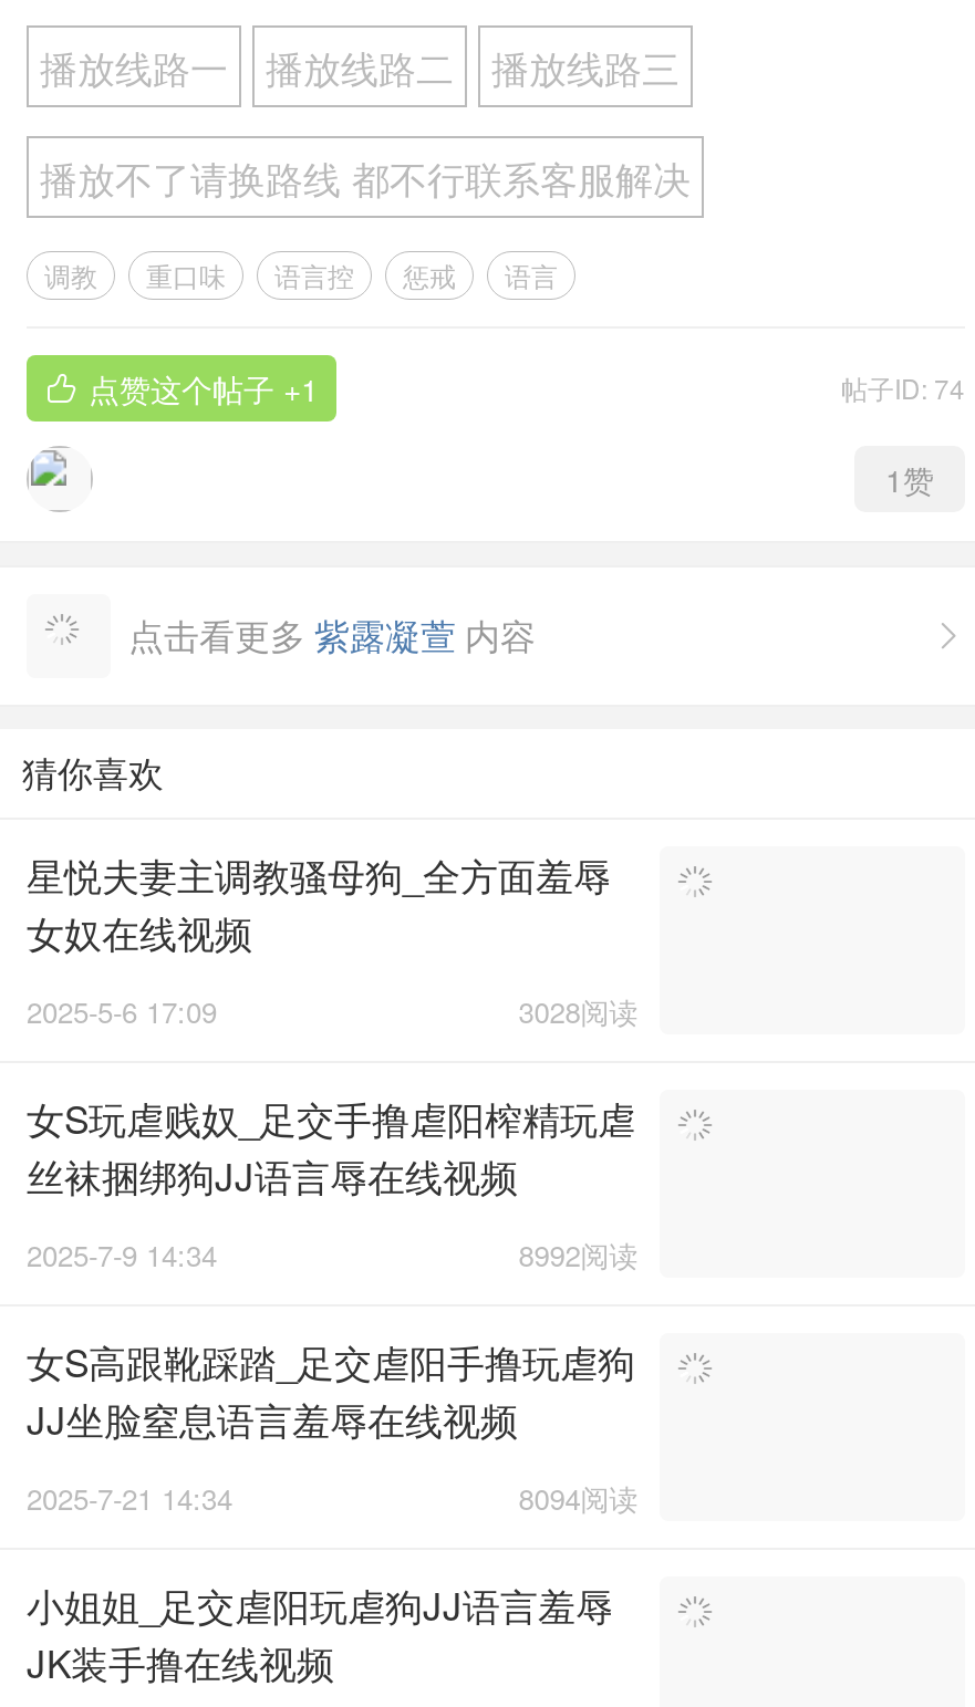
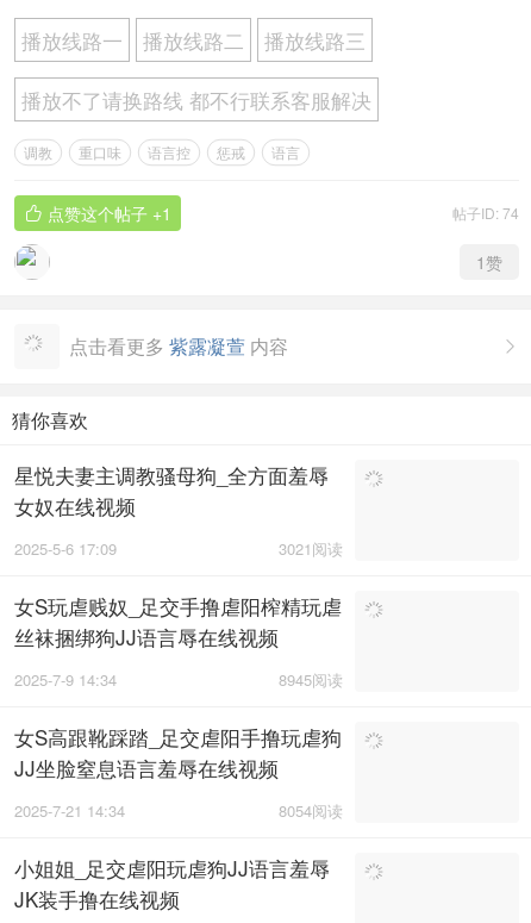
- 3028阅读
+ 3021阅读

- 8992阅读
+ 8945阅读

- 8094阅读
+ 8054阅读
